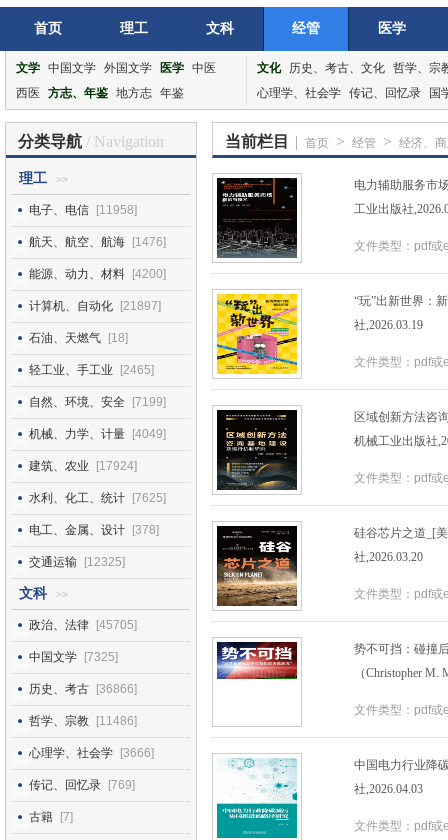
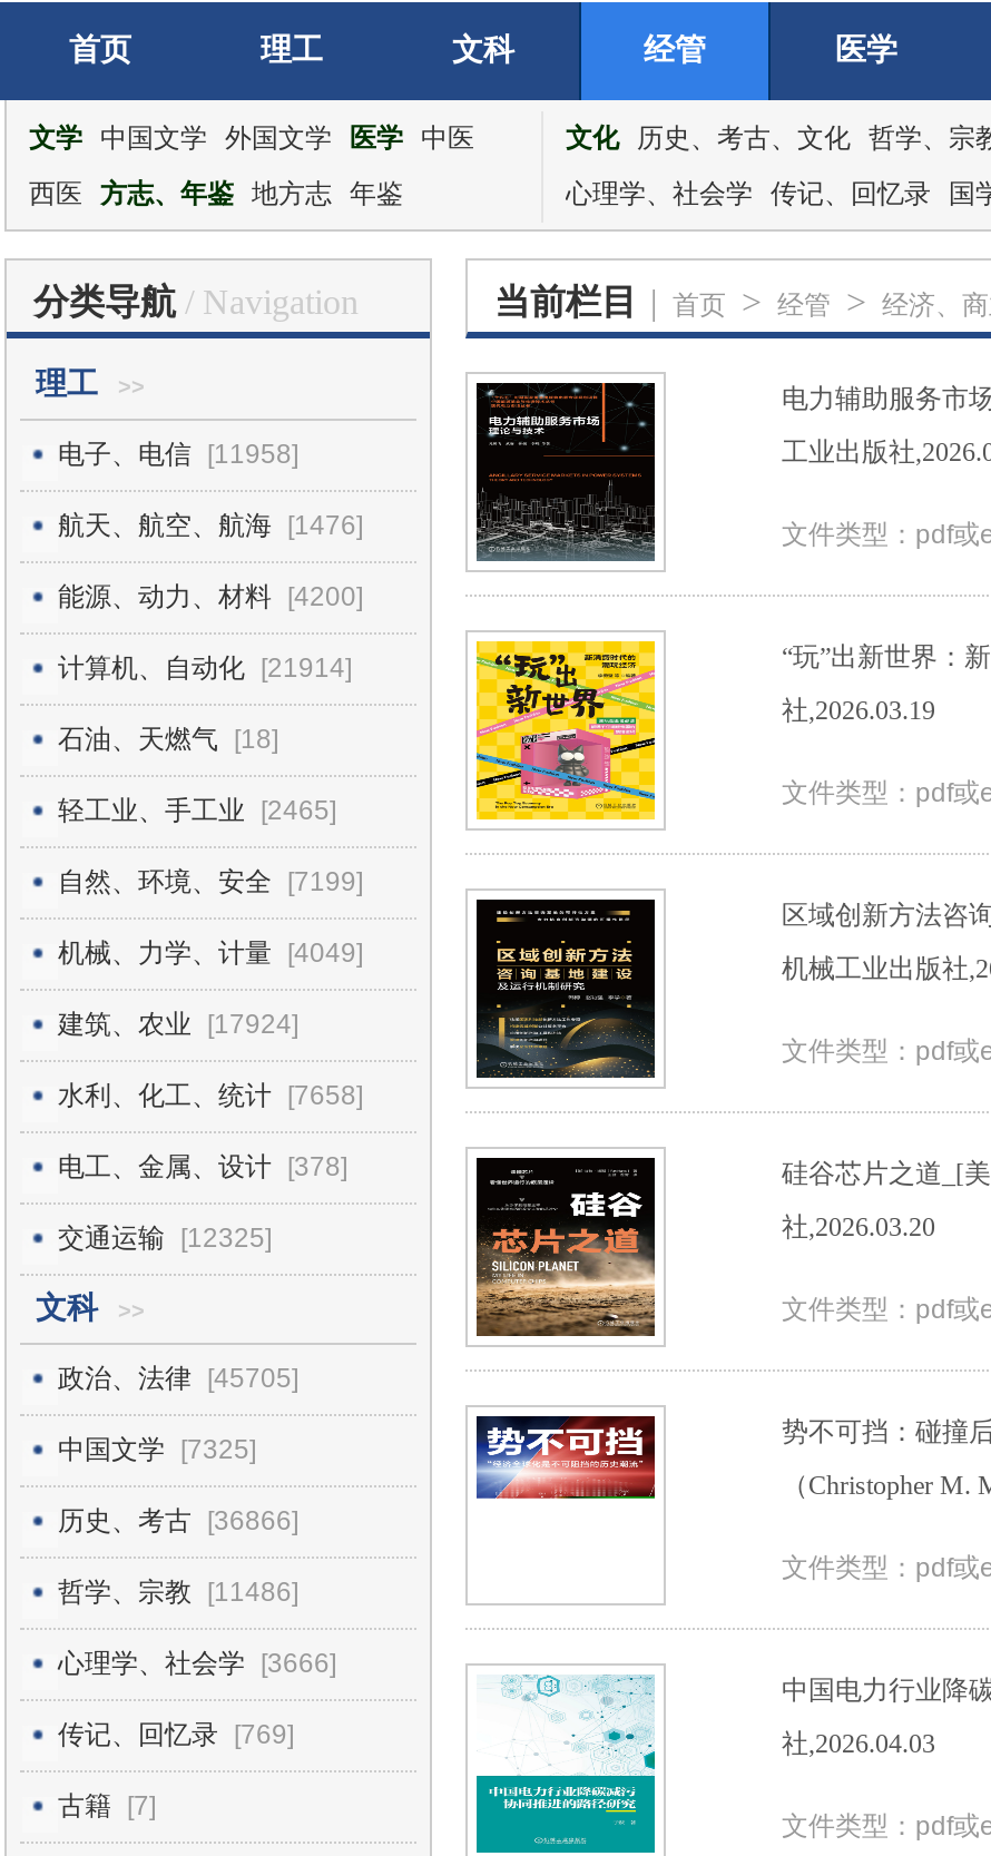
- 计算机、自动化 [21897]
+ 计算机、自动化 [21914]

- 水利、化工、统计 [7625]
+ 水利、化工、统计 [7658]
